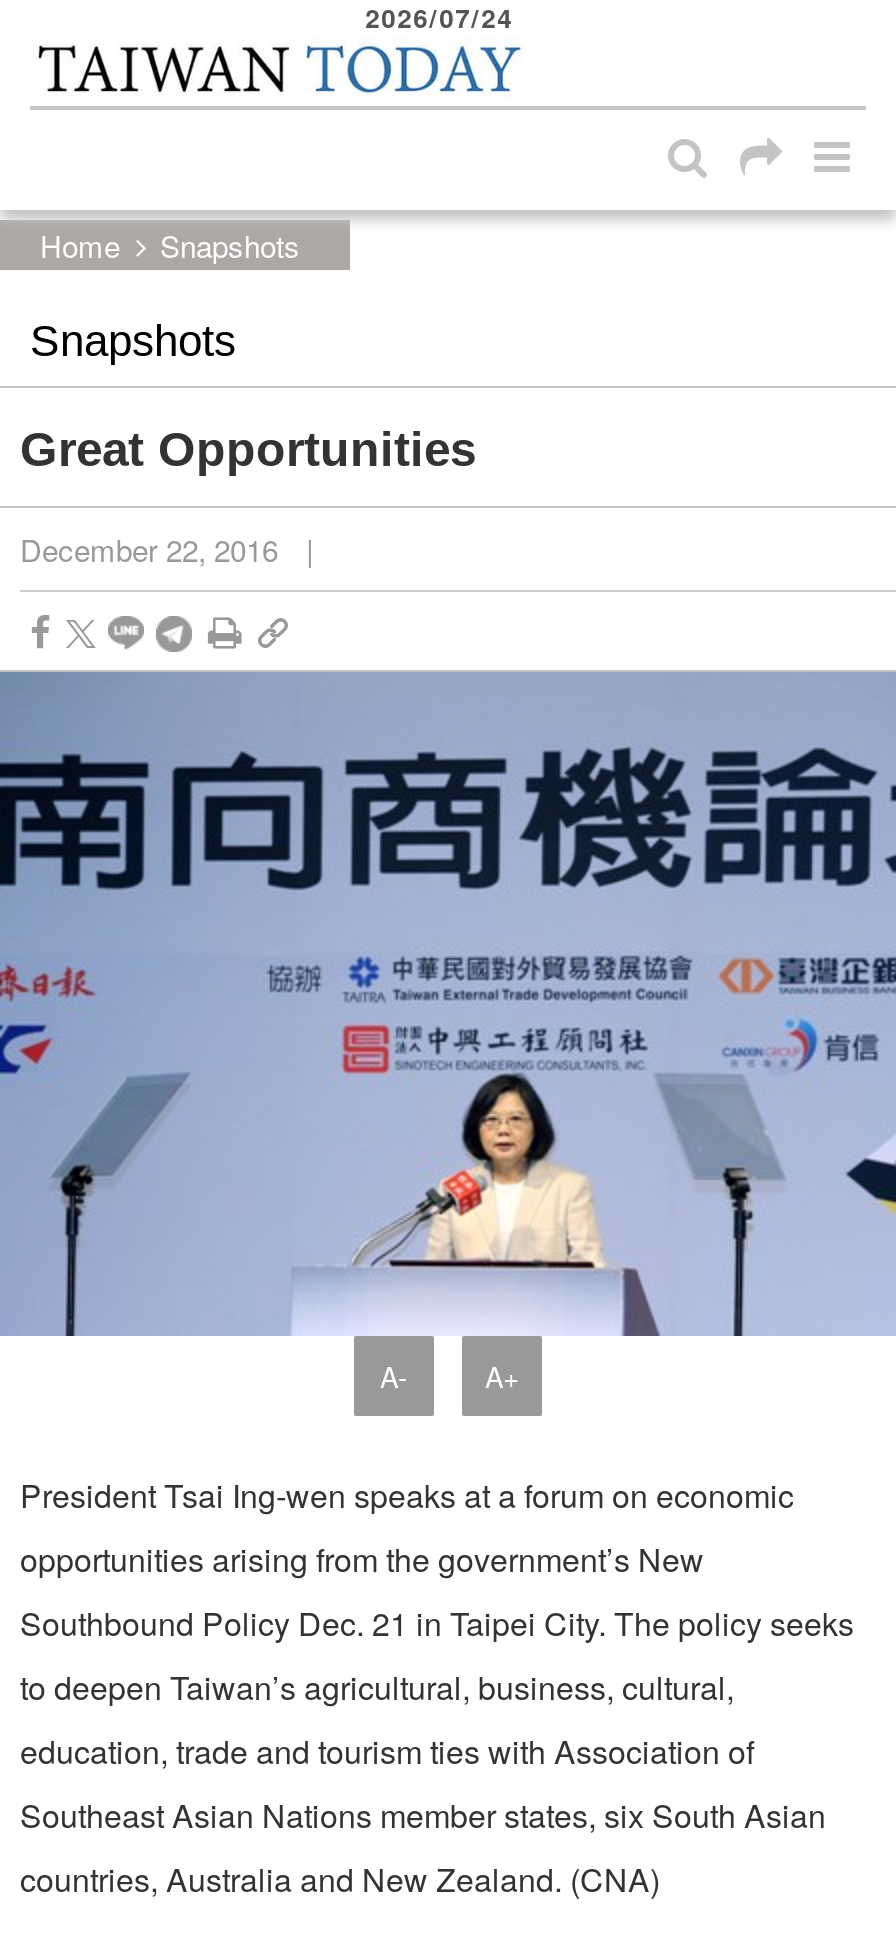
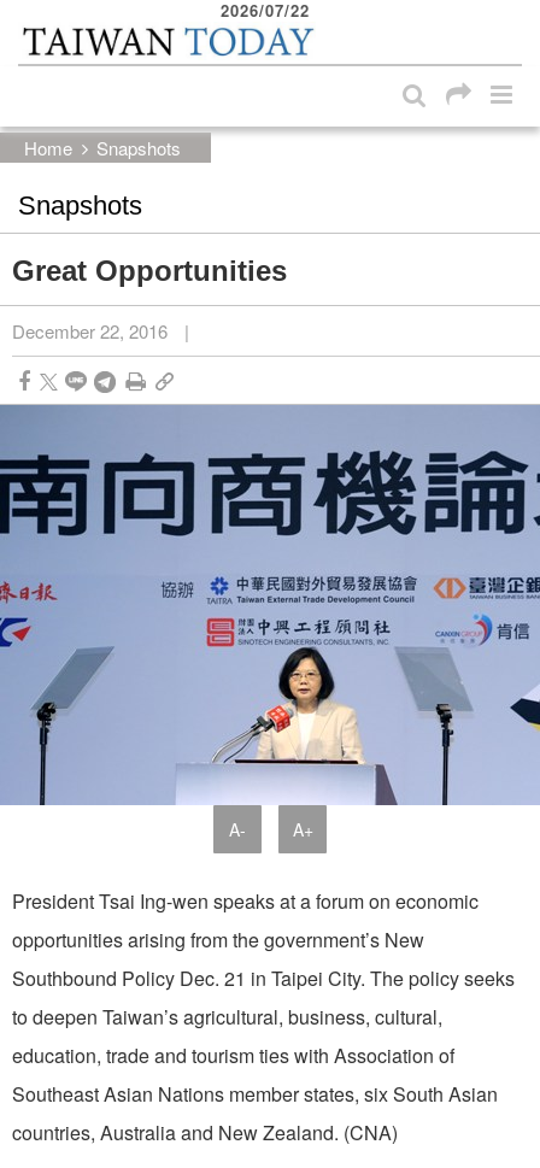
- 2026/07/24
+ 2026/07/22
